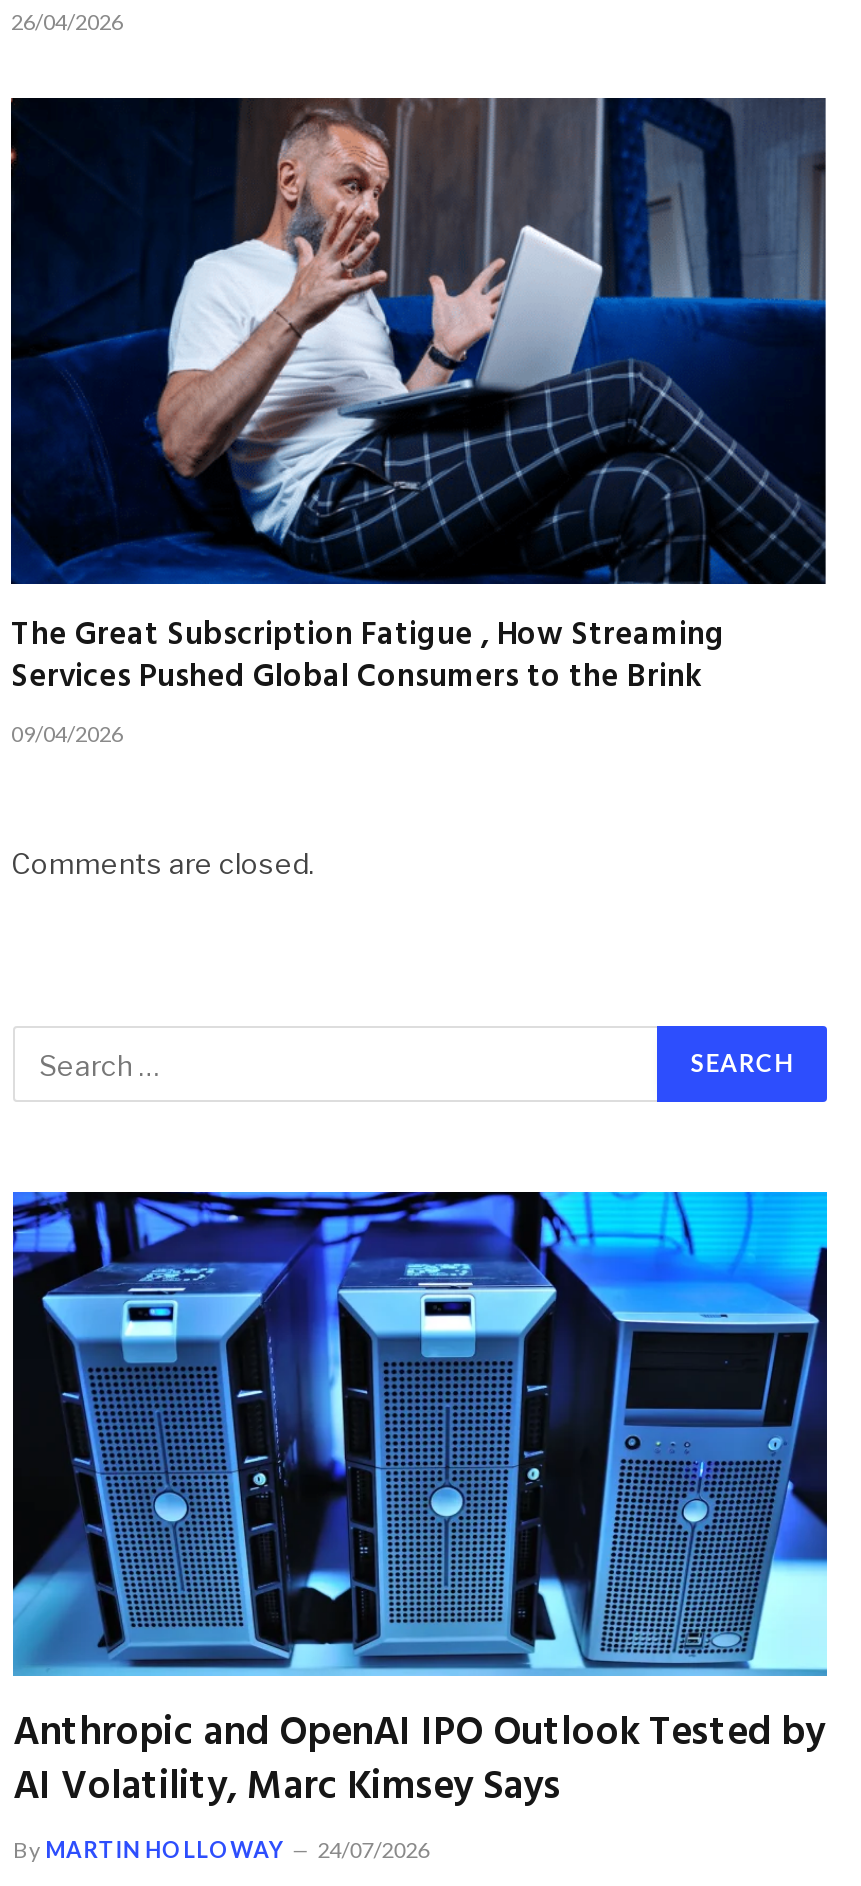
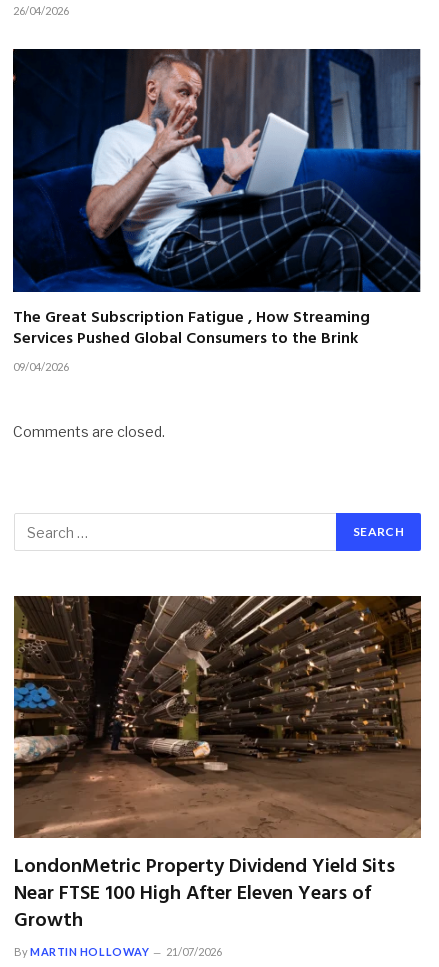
- [image]
- Anthropic and OpenAI IPO Outlook Tested by
- AI Volatility, Marc Kimsey Says
+ [image]
+ LondonMetric Property Dividend Yield Sits
+ Near FTSE 100 High After Eleven Years of
+ Growth

- By MARTIN HOLLOWAY 24/07/2026
+ By MARTIN HOLLOWAY 21/07/2026
